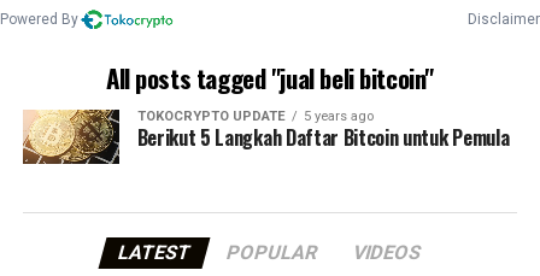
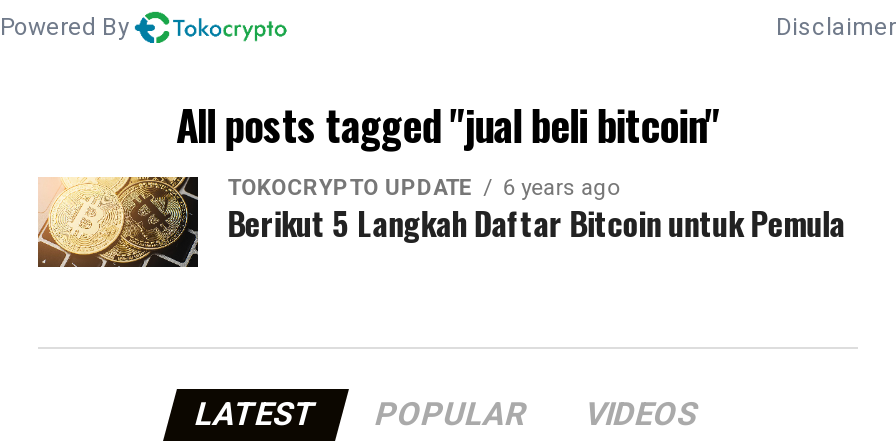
- TOKOCRYPTO UPDATE 5 years ago
+ TOKOCRYPTO UPDATE 6 years ago
